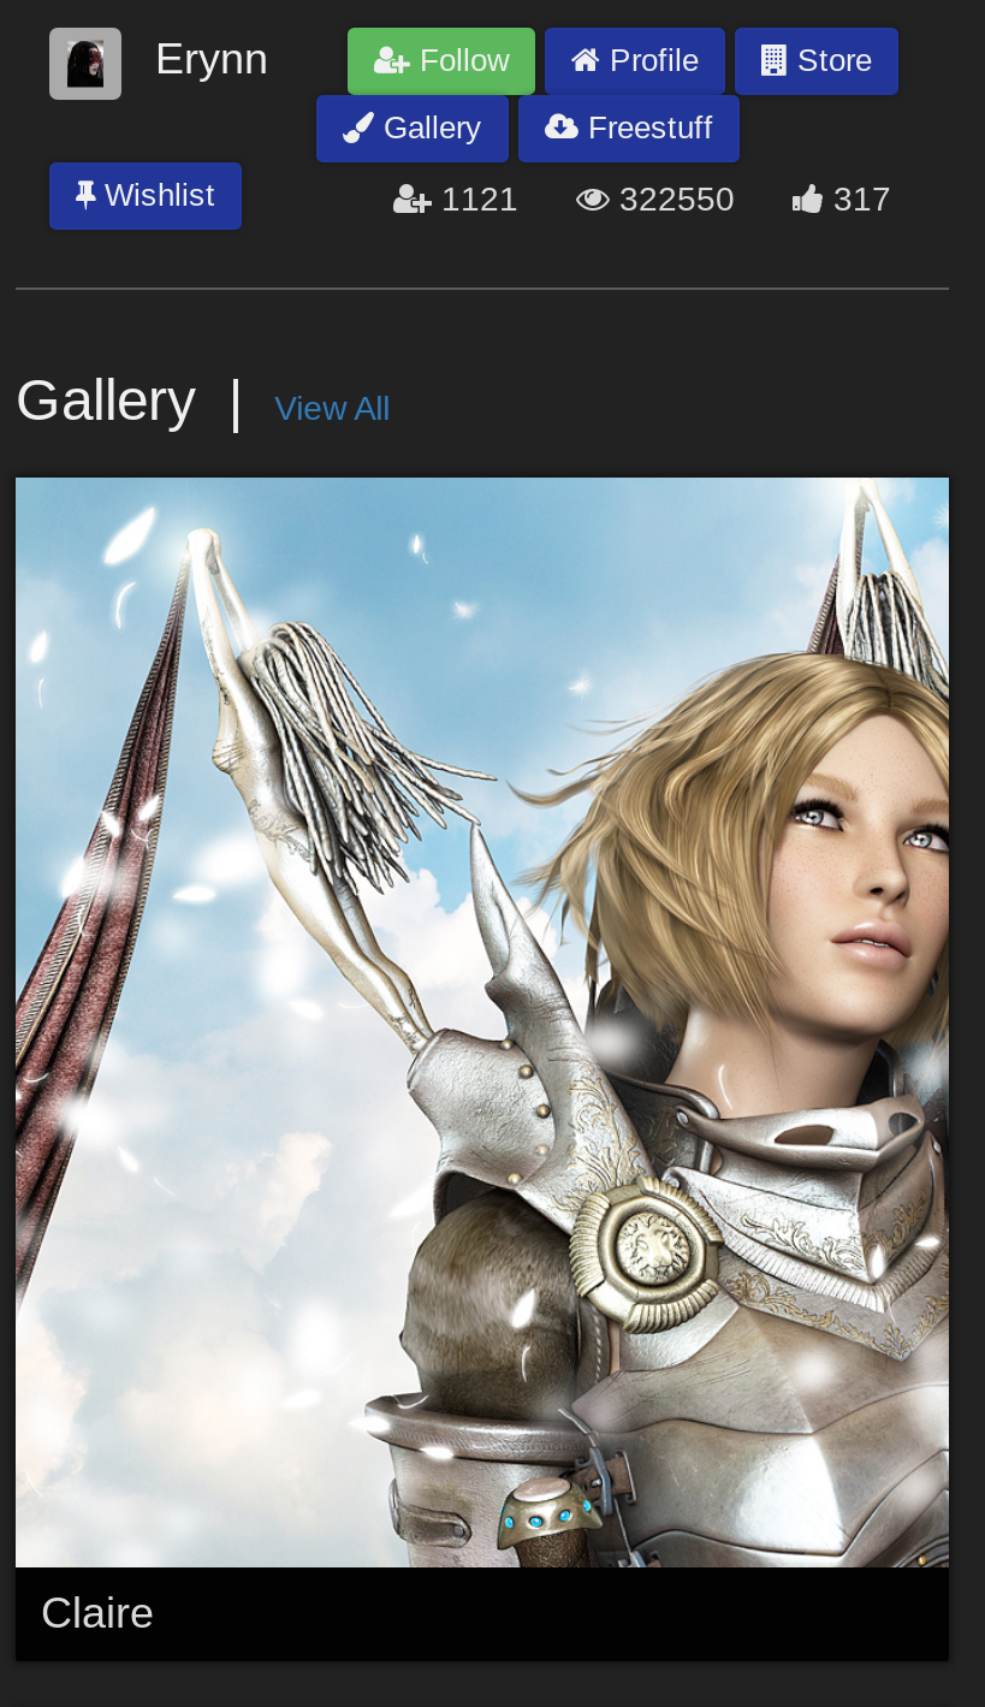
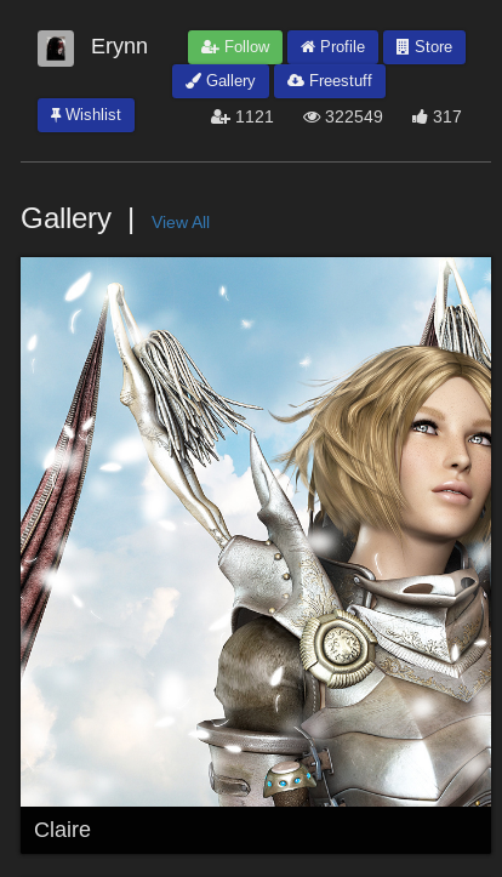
- 322550
+ 322549
